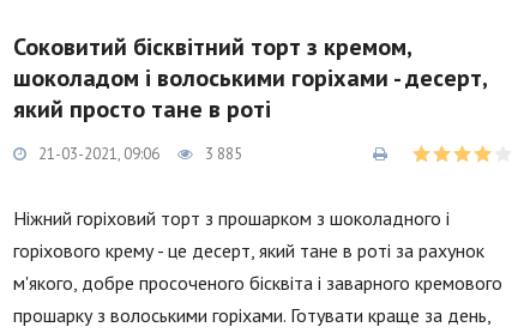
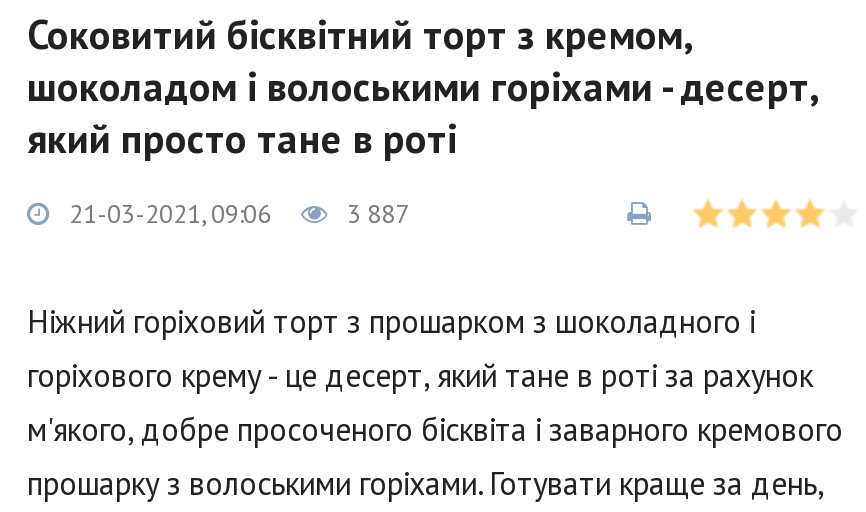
- 3 885
+ 3 887
